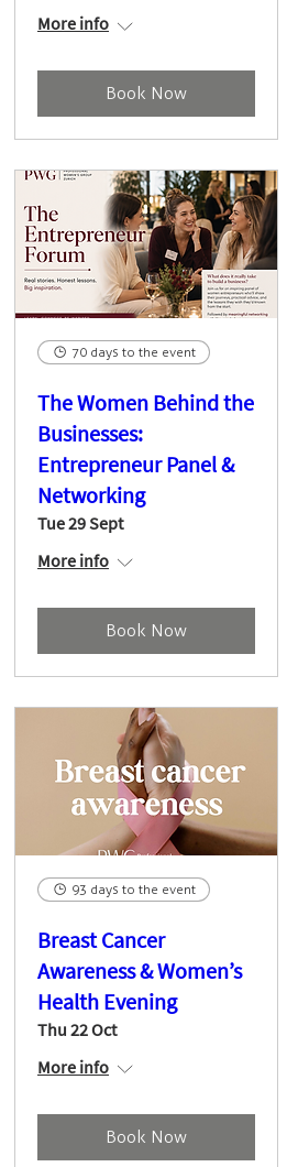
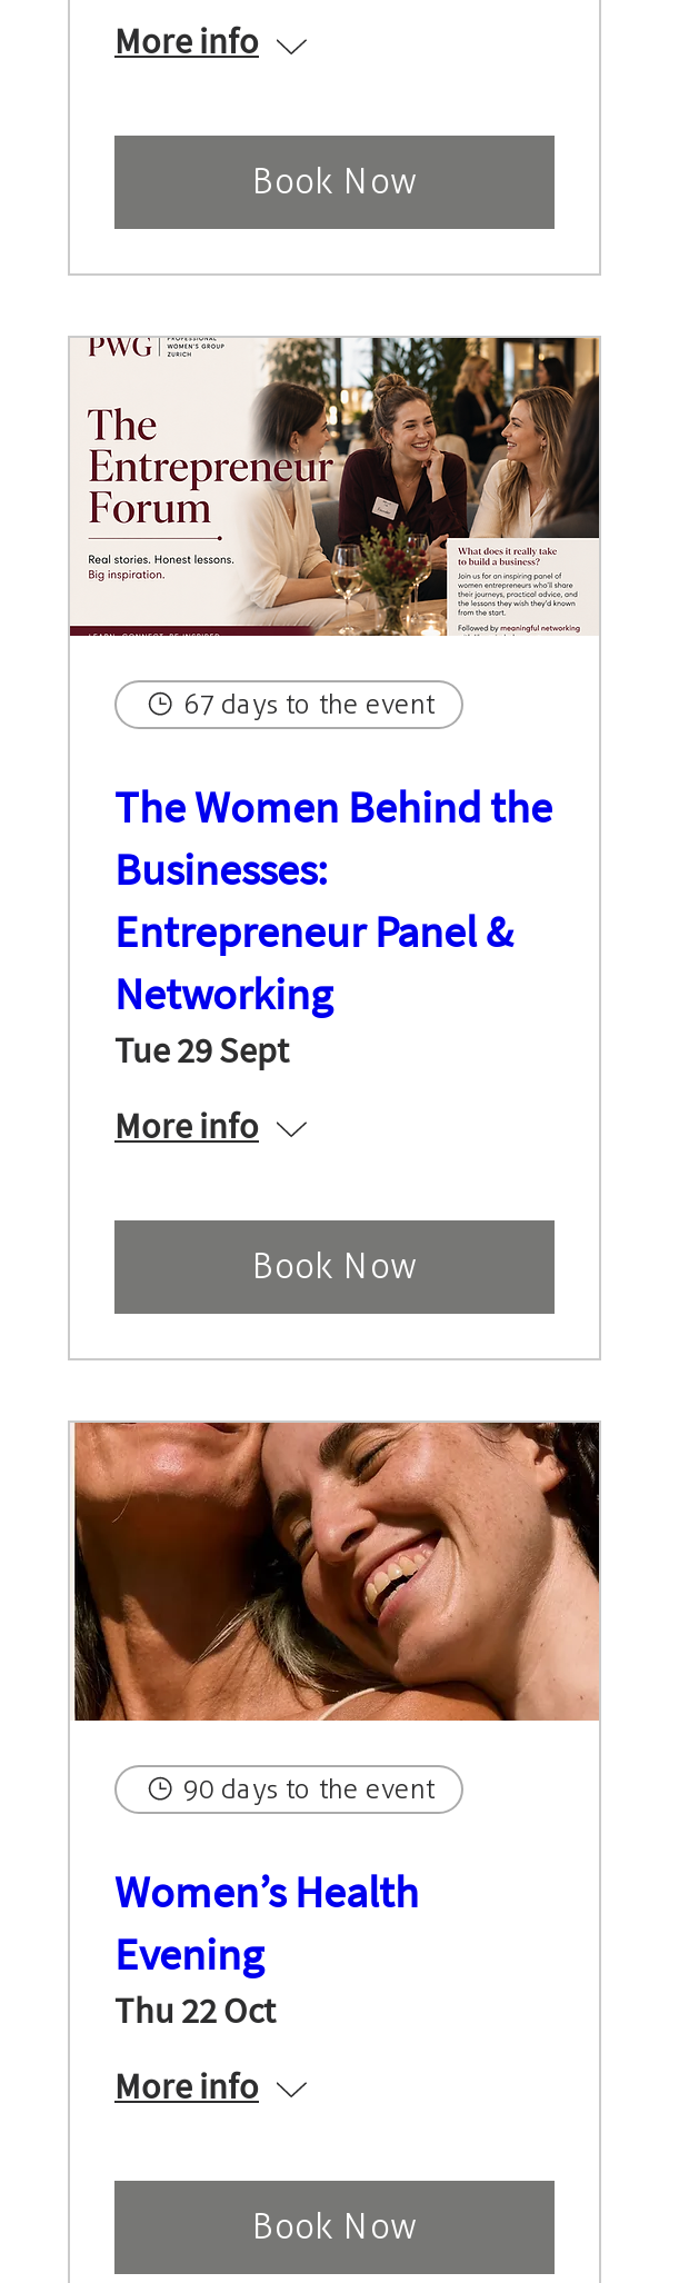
- 70 days to the event
+ 67 days to the event

- [image]
- 93 days to the event
+ [image]
+ 90 days to the event

- Breast Cancer
- Awareness & Women’s
- Health Evening
+ Women’s Health
+ Evening
